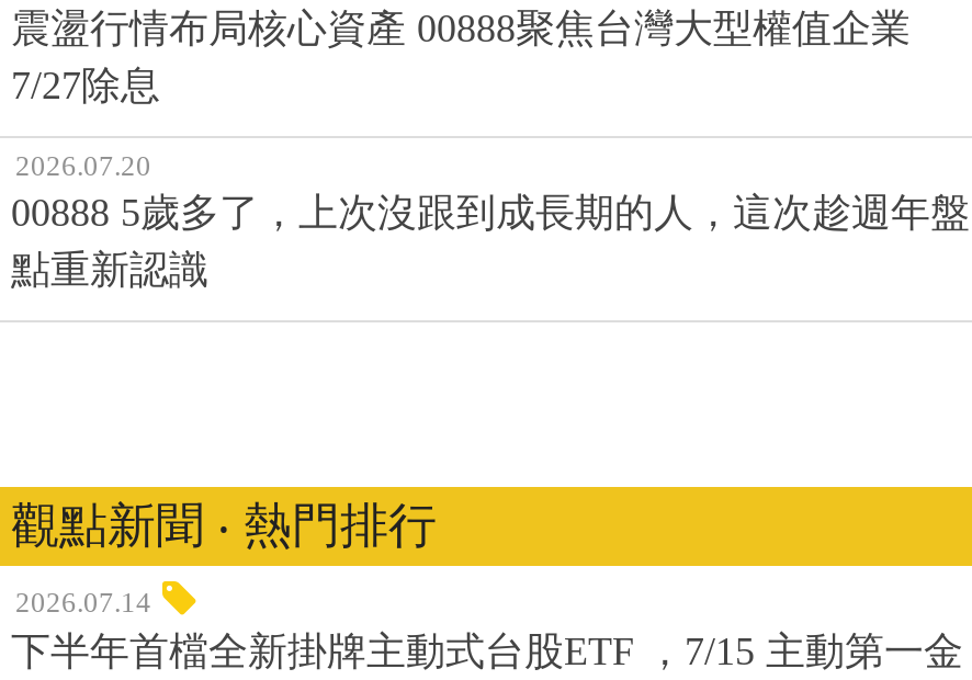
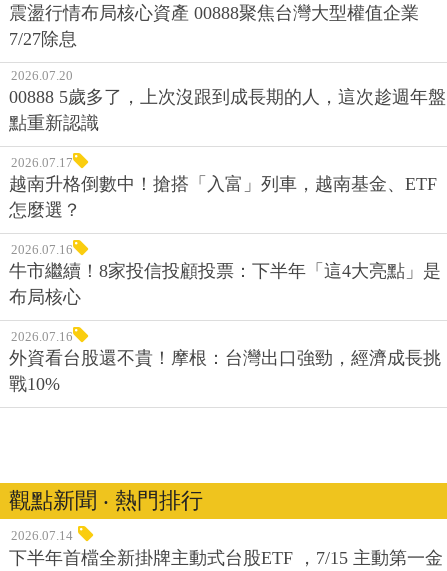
+ 2026.07.17
+ 越南升格倒數中！搶搭「入富」列車，越南基金、ETF
+ 怎麼選？
+ 2026.07.16
+ 牛市繼續！8家投信投顧投票：下半年「這4大亮點」是
+ 布局核心
+ 2026.07.16
+ 外資看台股還不貴！摩根：台灣出口強勁，經濟成長挑
+ 戰10%
